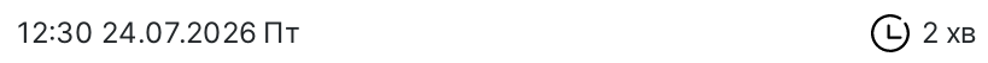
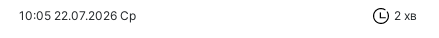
- 12:30 24.07.2026 Пт
+ 10:05 22.07.2026 Ср
